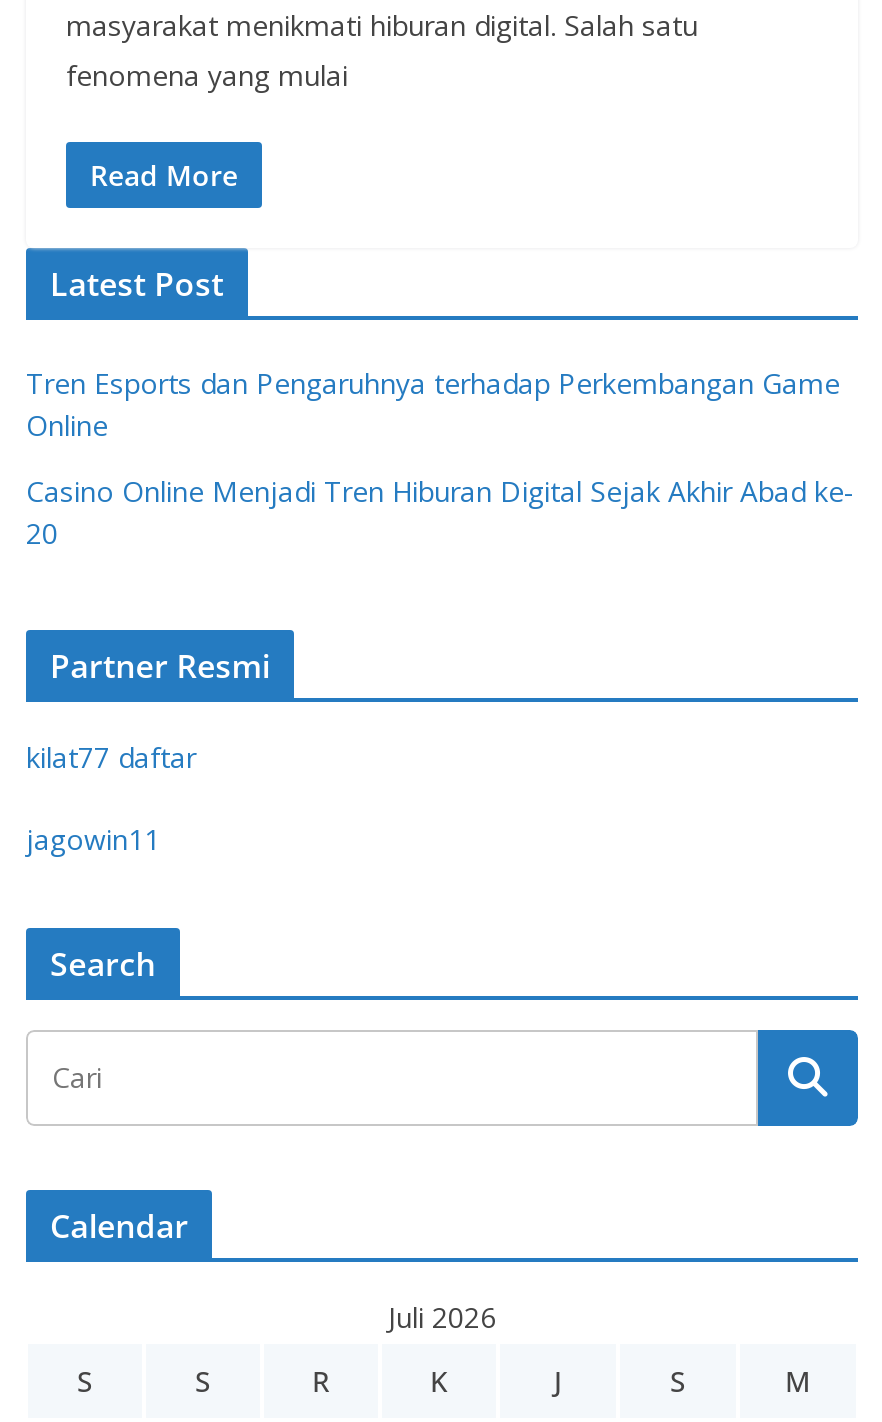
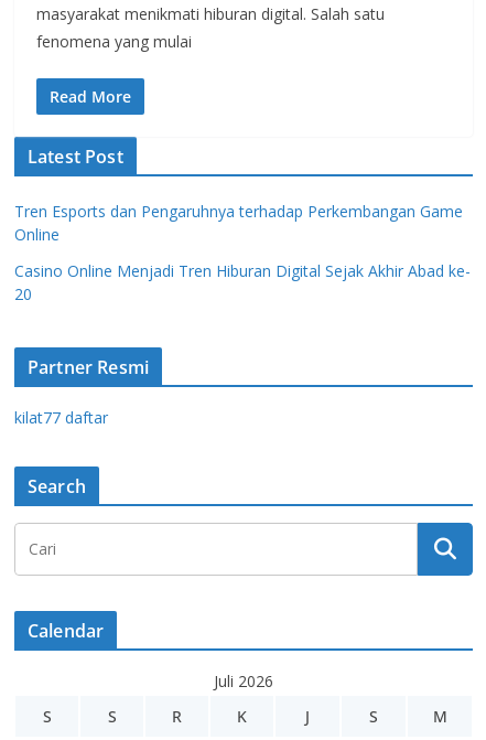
- jagowin11
